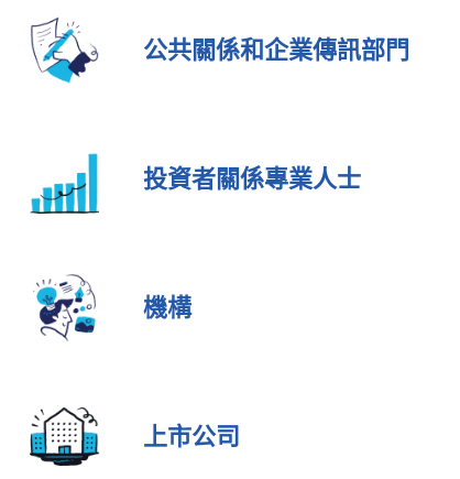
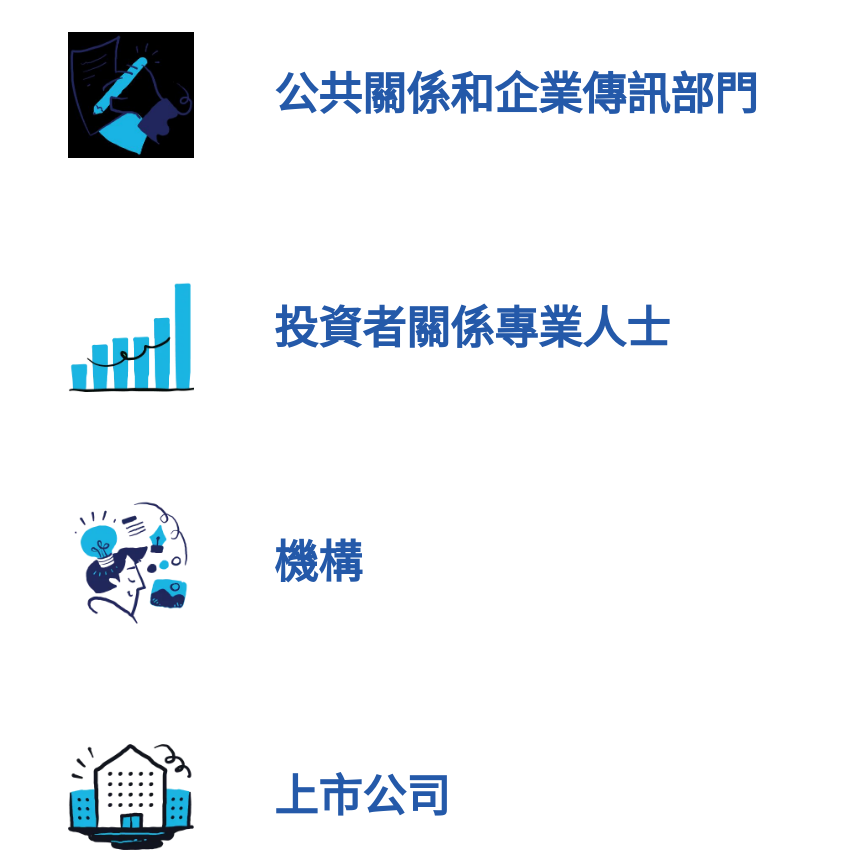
- [image]
+ [image]
